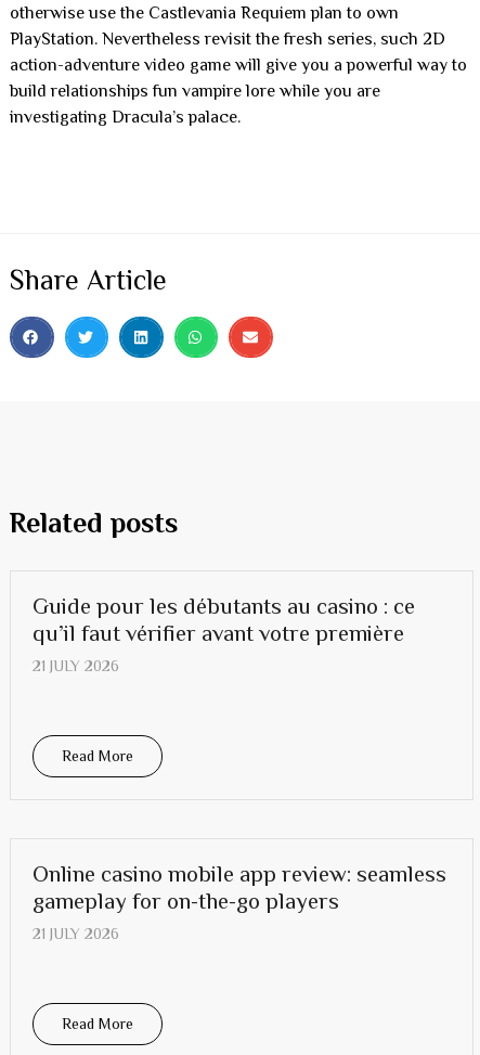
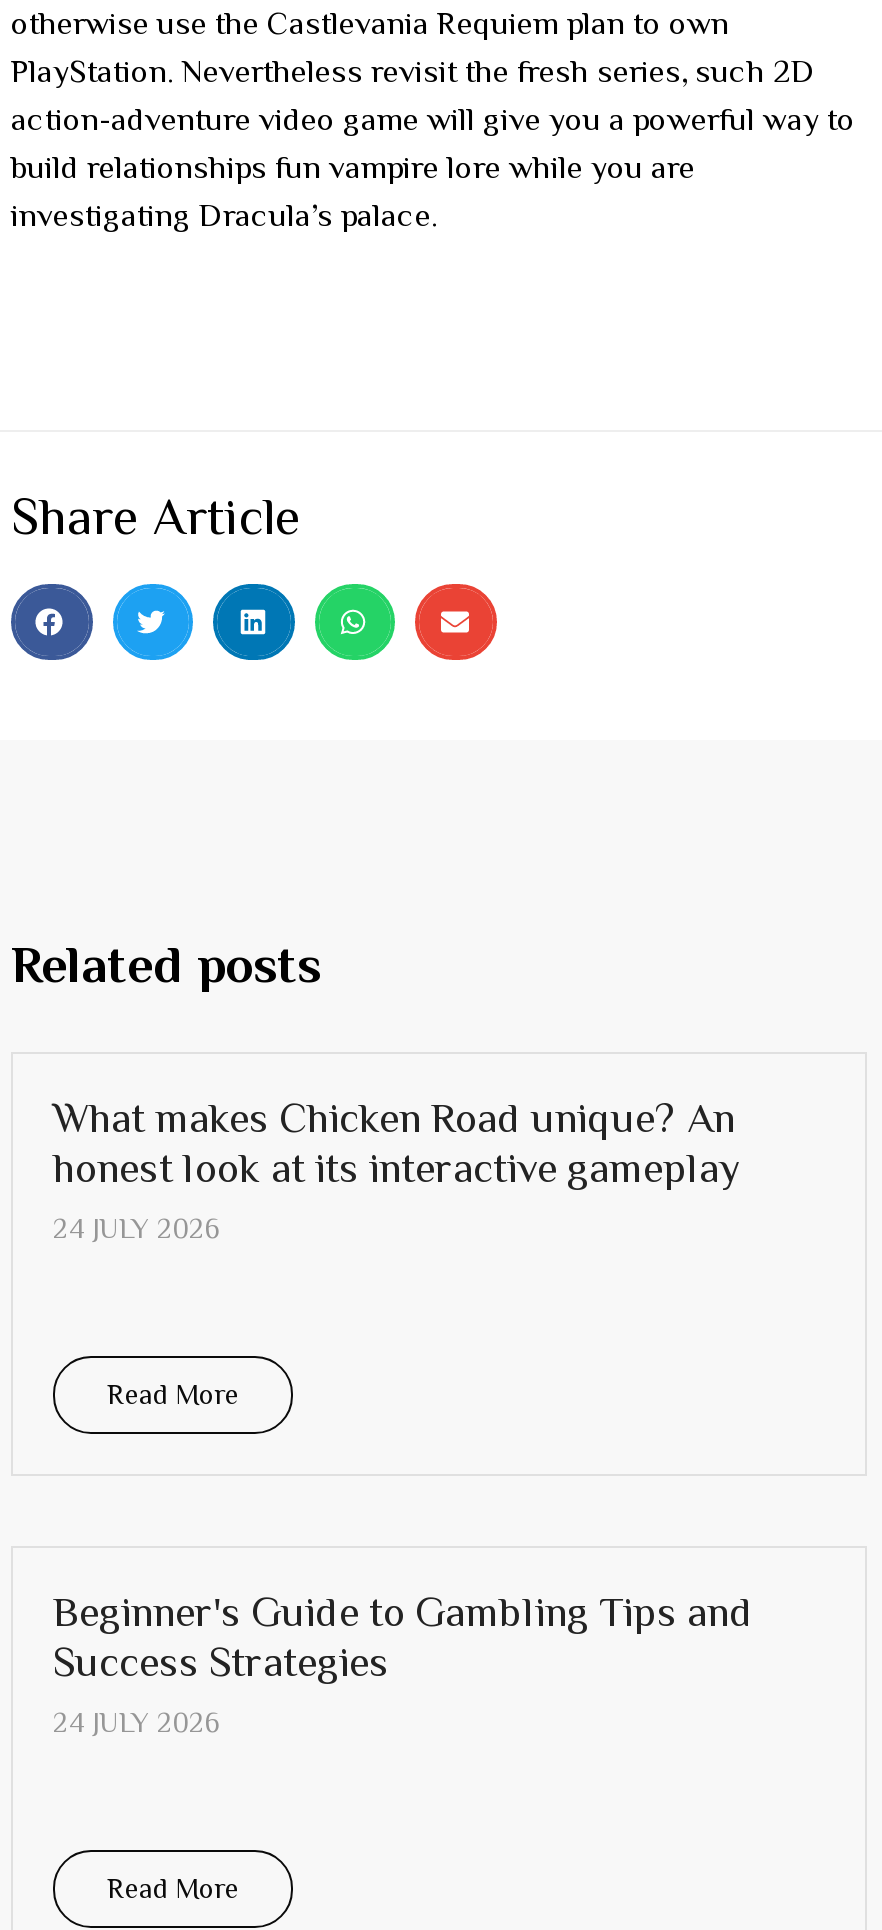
- Guide pour les débutants au casino : ce
- qu’il faut vérifier avant votre première
- 21 JULY 2026
+ What makes Chicken Road unique? An
+ honest look at its interactive gameplay
+ 24 JULY 2026

- Online casino mobile app review: seamless
- gameplay for on-the-go players
- 21 JULY 2026
+ Beginner's Guide to Gambling Tips and
+ Success Strategies
+ 24 JULY 2026
